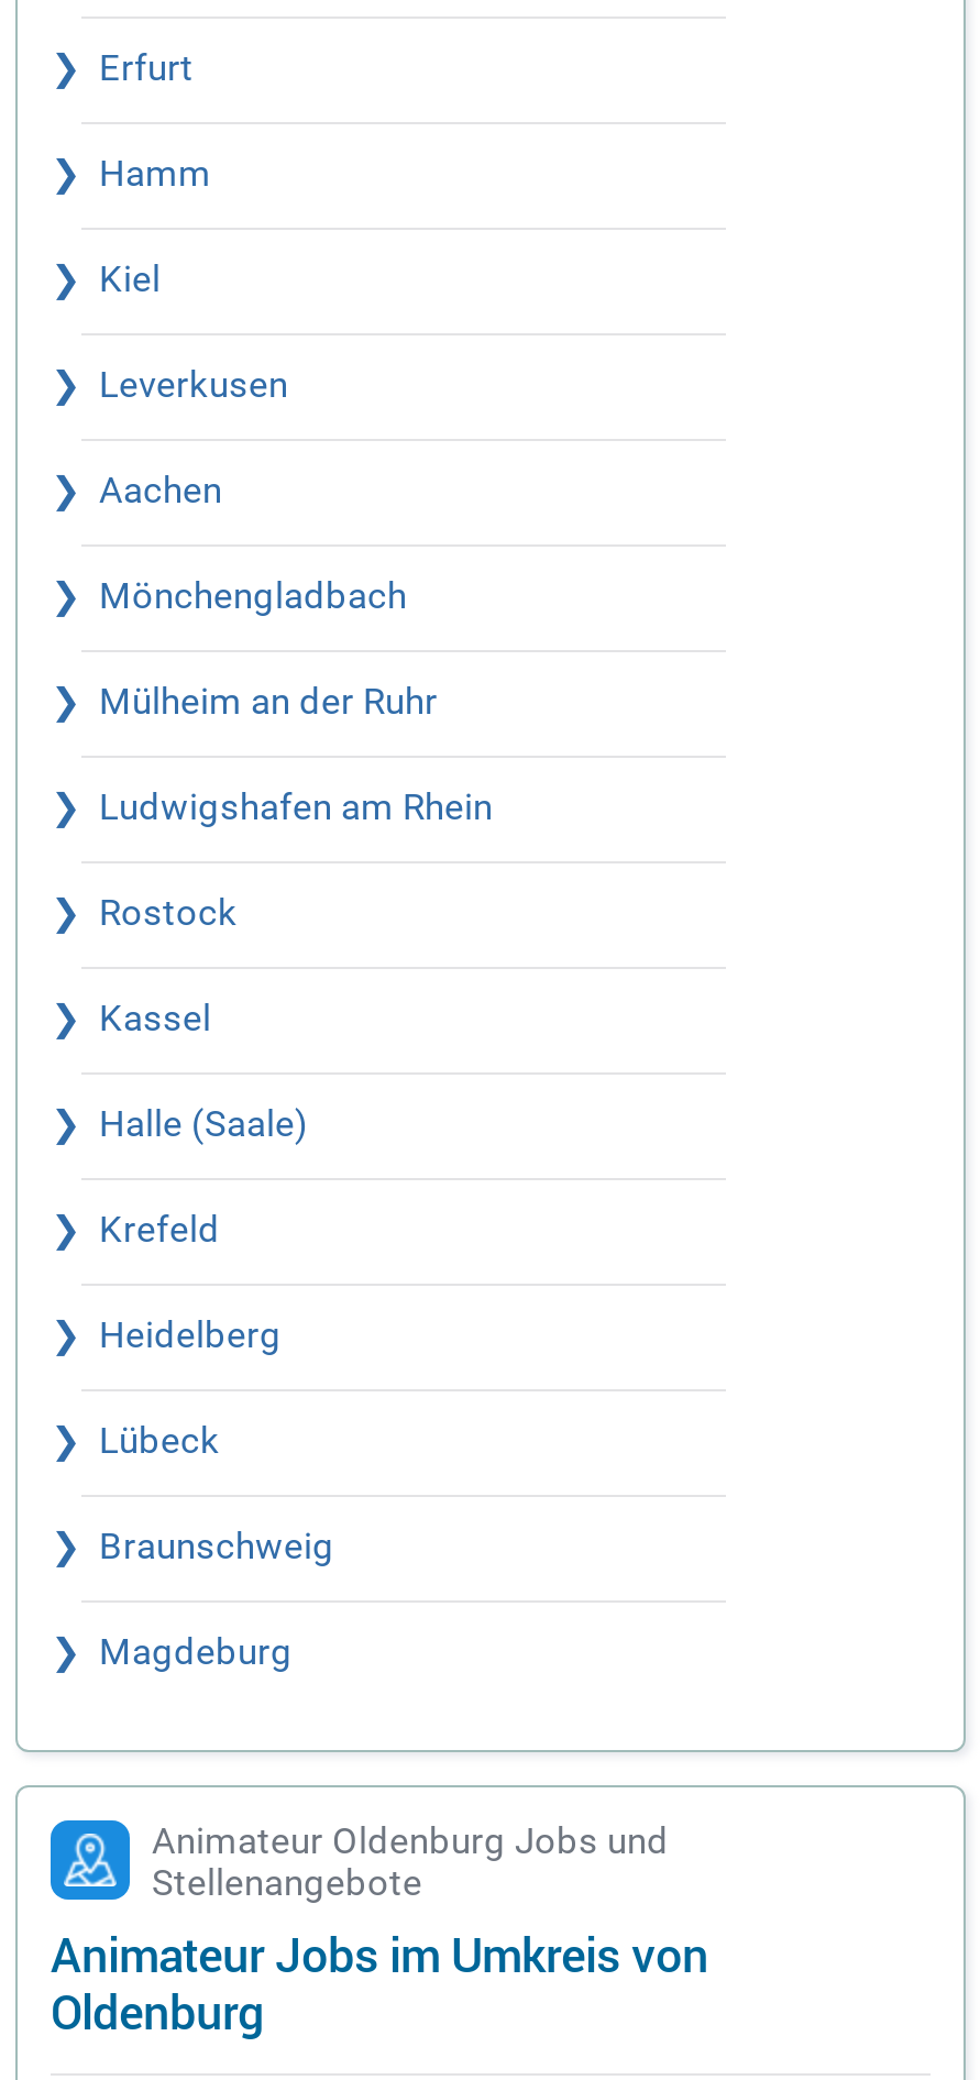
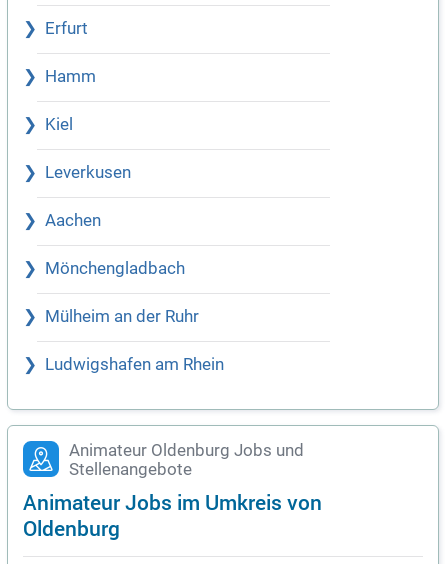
- Rostock
- Kassel
- Halle (Saale)
- Krefeld
- Heidelberg
- Lübeck
- Braunschweig
- Magdeburg
